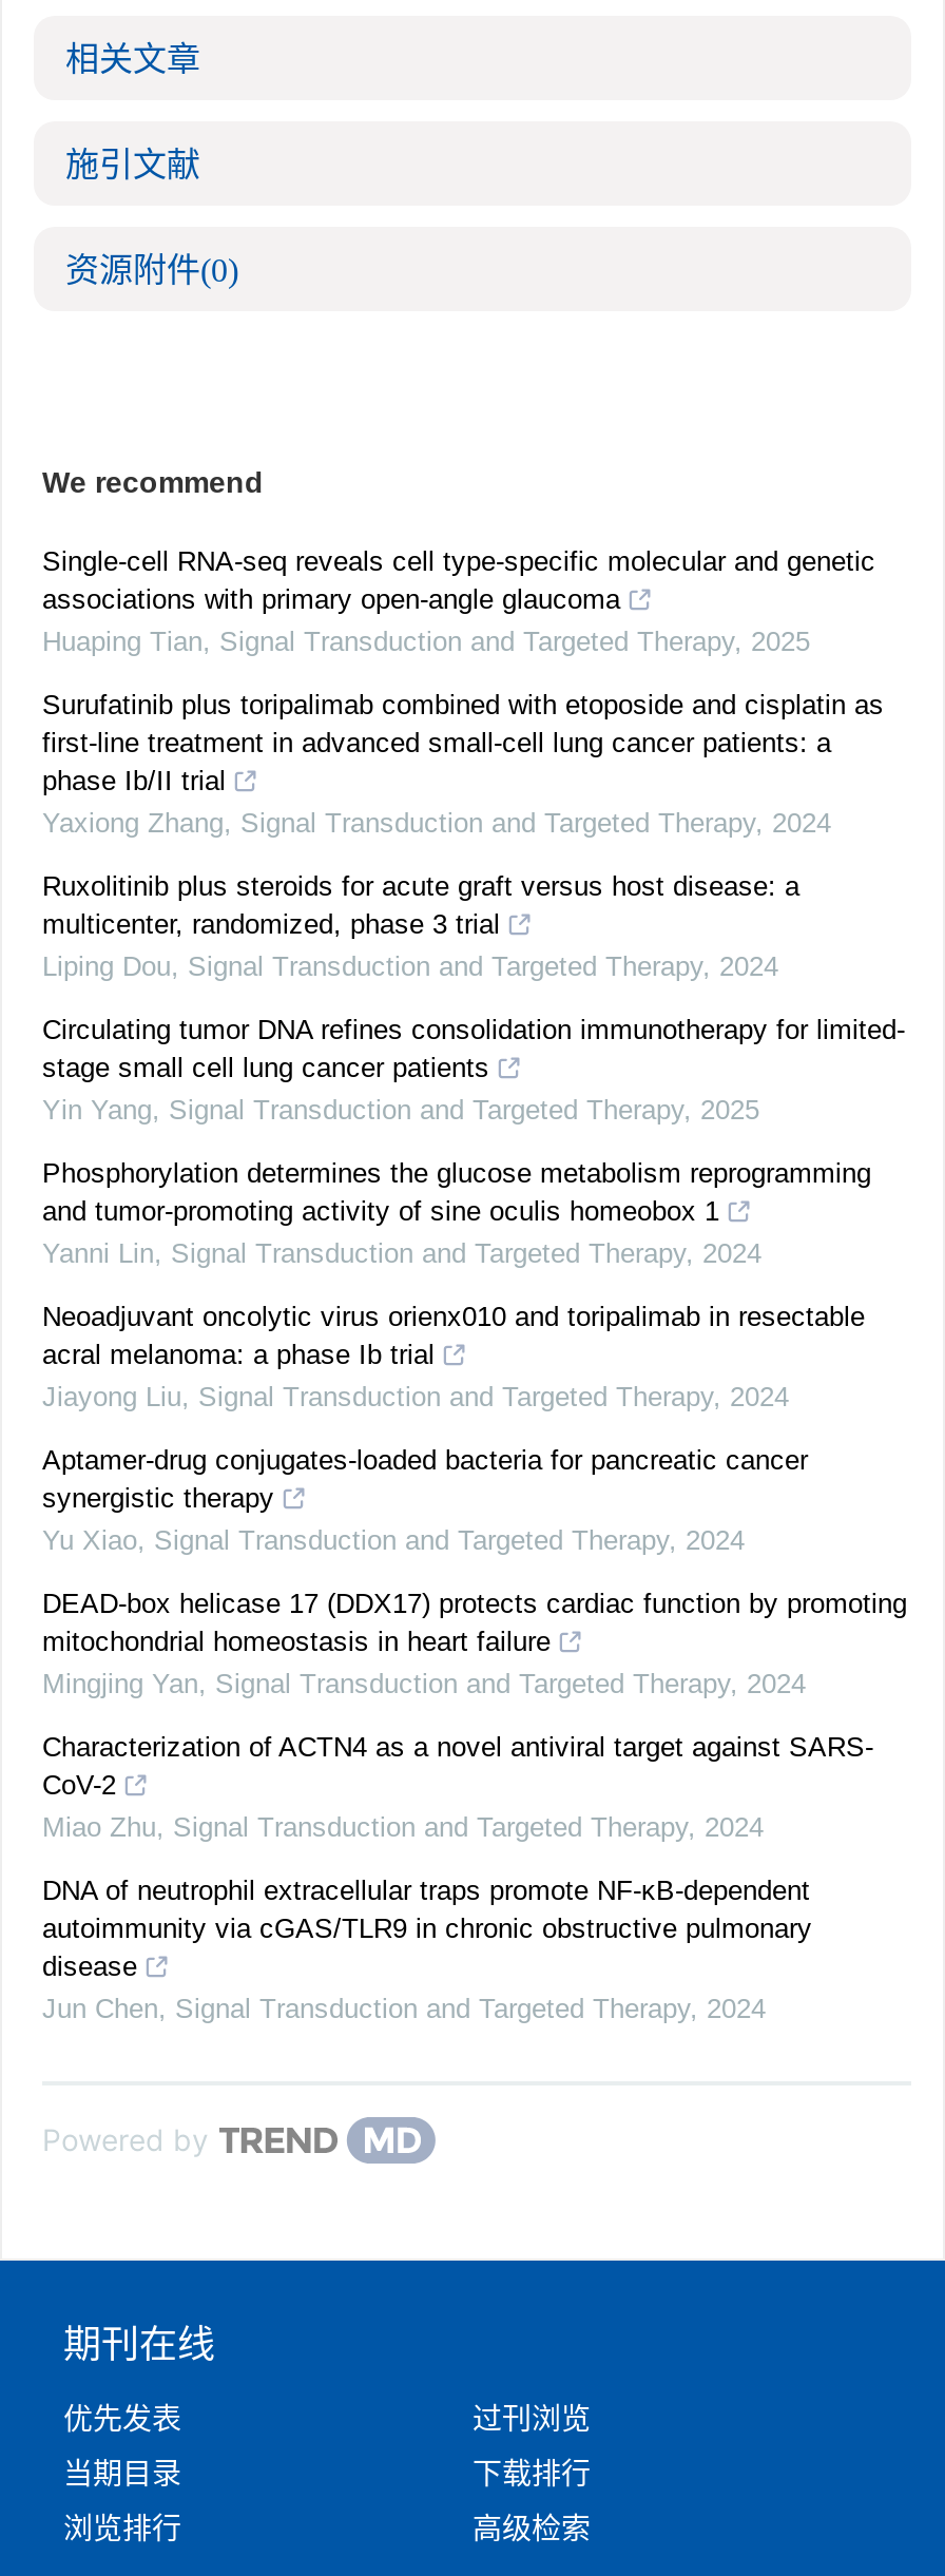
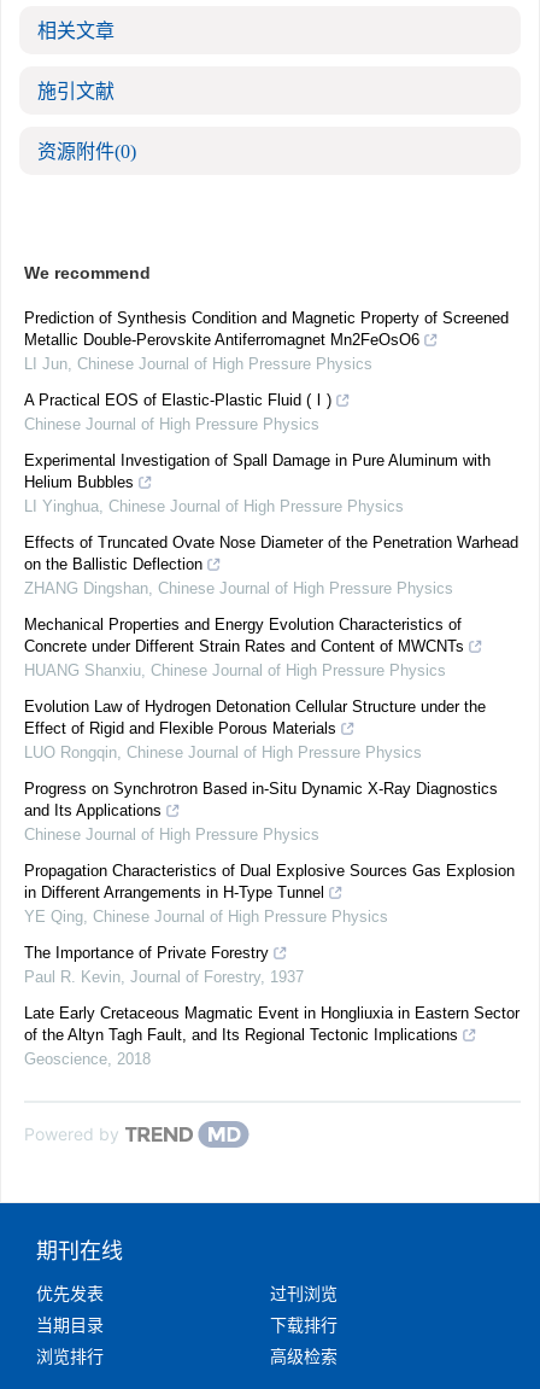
- Single-cell RNA-seq reveals cell type-specific molecular and genetic
- associations with primary open-angle glaucoma
- Huaping Tian, Signal Transduction and Targeted Therapy, 2025
+ Prediction of Synthesis Condition and Magnetic Property of Screened
+ Metallic Double-Perovskite Antiferromagnet Mn2FeOsO6
+ LI Jun, Chinese Journal of High Pressure Physics

- Surufatinib plus toripalimab combined with etoposide and cisplatin as
- first-line treatment in advanced small-cell lung cancer patients: a
- phase Ib/II trial
- Yaxiong Zhang, Signal Transduction and Targeted Therapy, 2024
+ A Practical EOS of Elastic-Plastic Fluid (Ⅰ)
+ Chinese Journal of High Pressure Physics

- Ruxolitinib plus steroids for acute graft versus host disease: a
- multicenter, randomized, phase 3 trial
- Liping Dou, Signal Transduction and Targeted Therapy, 2024
+ Experimental Investigation of Spall Damage in Pure Aluminum with
+ Helium Bubbles
+ LI Yinghua, Chinese Journal of High Pressure Physics

- Circulating tumor DNA refines consolidation immunotherapy for limited-
- stage small cell lung cancer patients
- Yin Yang, Signal Transduction and Targeted Therapy, 2025
+ Effects of Truncated Ovate Nose Diameter of the Penetration Warhead
+ on the Ballistic Deflection
+ ZHANG Dingshan, Chinese Journal of High Pressure Physics

- Phosphorylation determines the glucose metabolism reprogramming
- and tumor-promoting activity of sine oculis homeobox 1
- Yanni Lin, Signal Transduction and Targeted Therapy, 2024
+ Mechanical Properties and Energy Evolution Characteristics of
+ Concrete under Different Strain Rates and Content of MWCNTs
+ HUANG Shanxiu, Chinese Journal of High Pressure Physics

- Neoadjuvant oncolytic virus orienx010 and toripalimab in resectable
- acral melanoma: a phase Ib trial
- Jiayong Liu, Signal Transduction and Targeted Therapy, 2024
+ Evolution Law of Hydrogen Detonation Cellular Structure under the
+ Effect of Rigid and Flexible Porous Materials
+ LUO Rongqin, Chinese Journal of High Pressure Physics

- Aptamer-drug conjugates-loaded bacteria for pancreatic cancer
- synergistic therapy
- Yu Xiao, Signal Transduction and Targeted Therapy, 2024
+ Progress on Synchrotron Based in-Situ Dynamic X-Ray Diagnostics
+ and Its Applications
+ Chinese Journal of High Pressure Physics

- DEAD-box helicase 17 (DDX17) protects cardiac function by promoting
- mitochondrial homeostasis in heart failure
- Mingjing Yan, Signal Transduction and Targeted Therapy, 2024
+ Propagation Characteristics of Dual Explosive Sources Gas Explosion
+ in Different Arrangements in H-Type Tunnel
+ YE Qing, Chinese Journal of High Pressure Physics

- Characterization of ACTN4 as a novel antiviral target against SARS-
- CoV-2
- Miao Zhu, Signal Transduction and Targeted Therapy, 2024
+ The Importance of Private Forestry
+ Paul R. Kevin, Journal of Forestry, 1937

- DNA of neutrophil extracellular traps promote NF-κB-dependent
- autoimmunity via cGAS/TLR9 in chronic obstructive pulmonary
- disease
- Jun Chen, Signal Transduction and Targeted Therapy, 2024
+ Late Early Cretaceous Magmatic Event in Hongliuxia in Eastern Sector
+ of the Altyn Tagh Fault, and Its Regional Tectonic Implications
+ Geoscience, 2018
